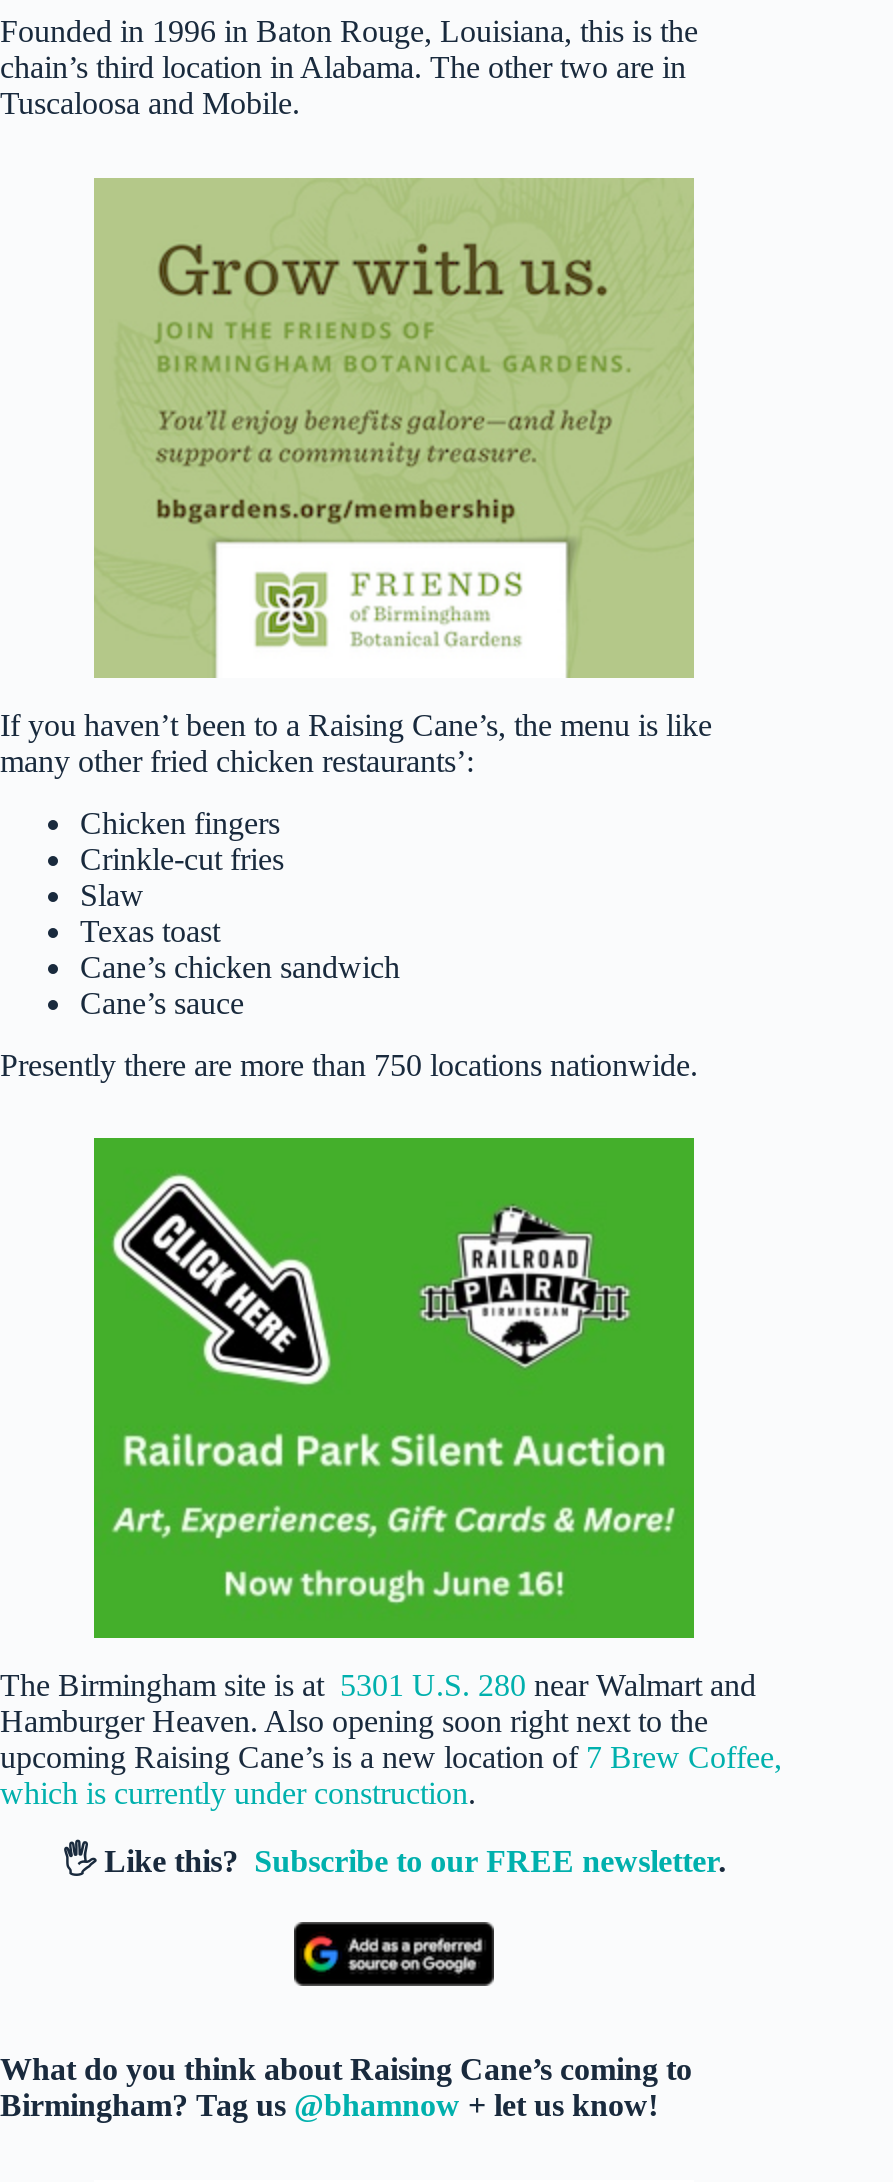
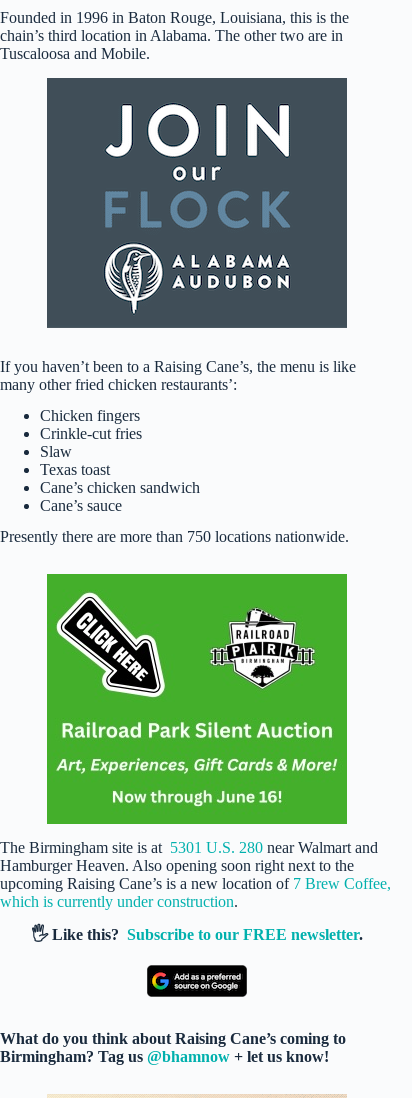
- [image]
+ [image]
